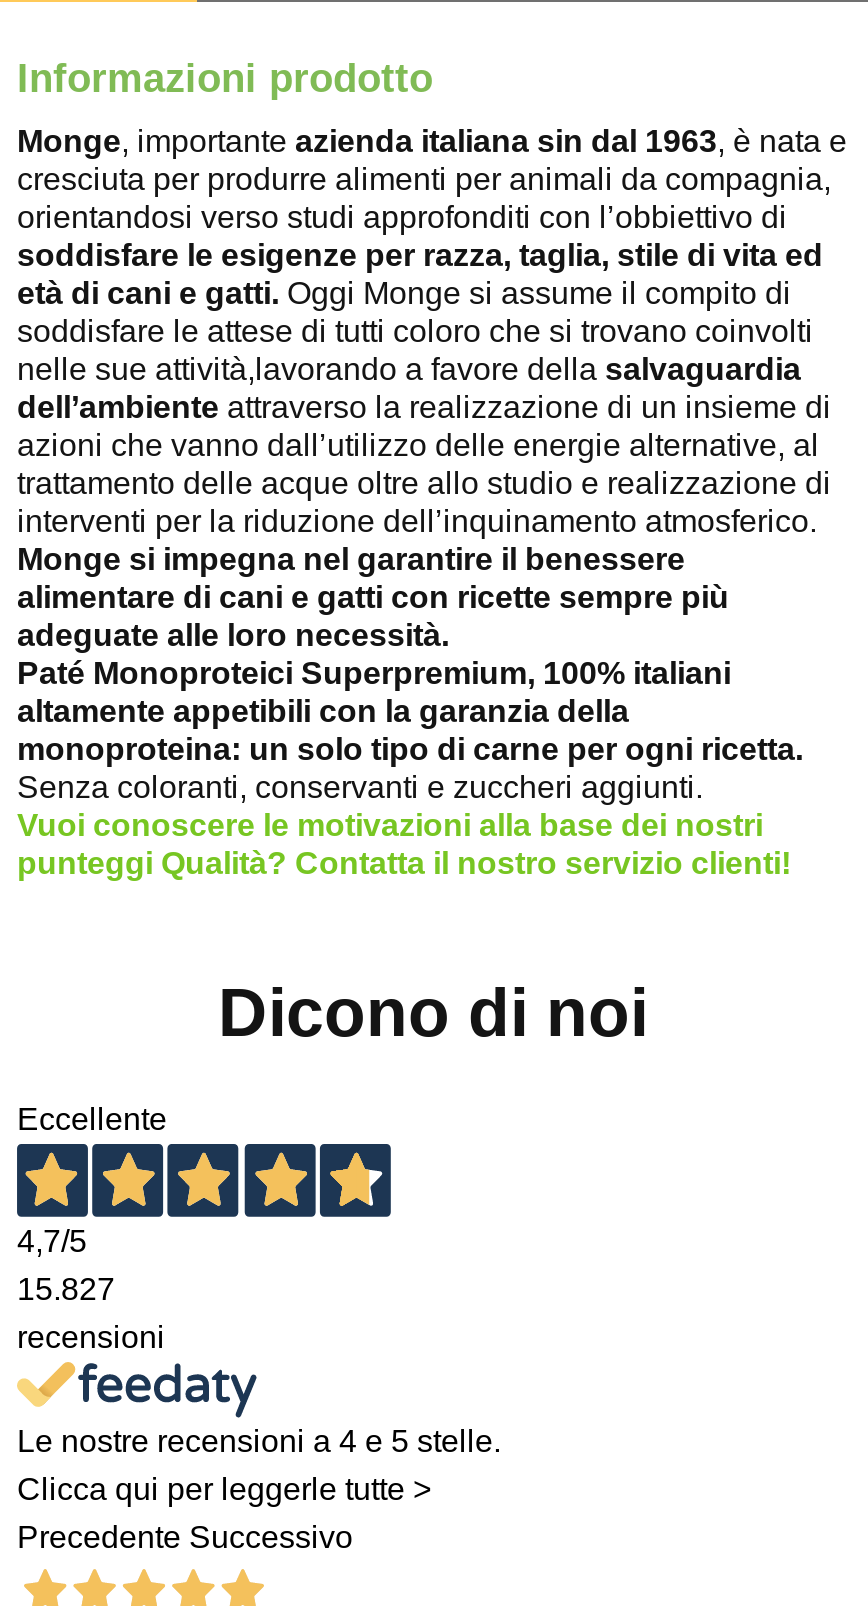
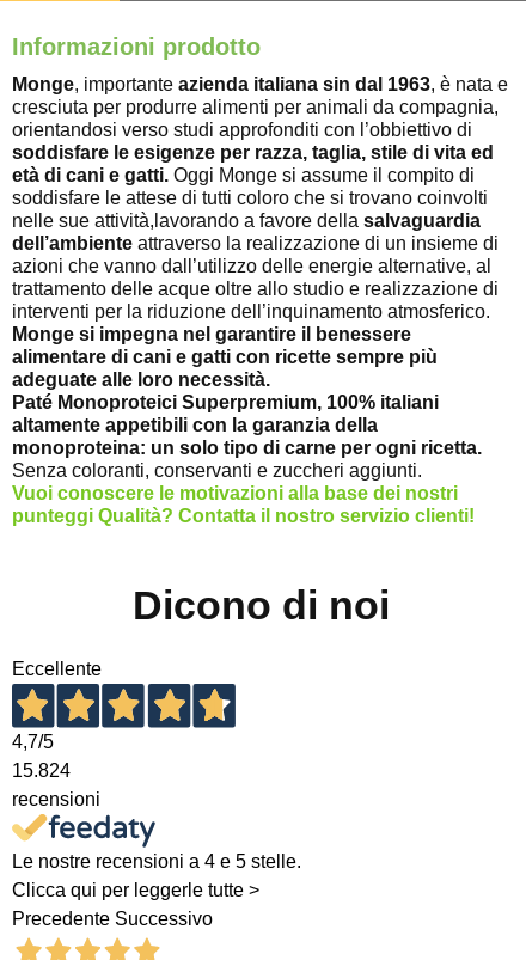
- 15.827
+ 15.824
